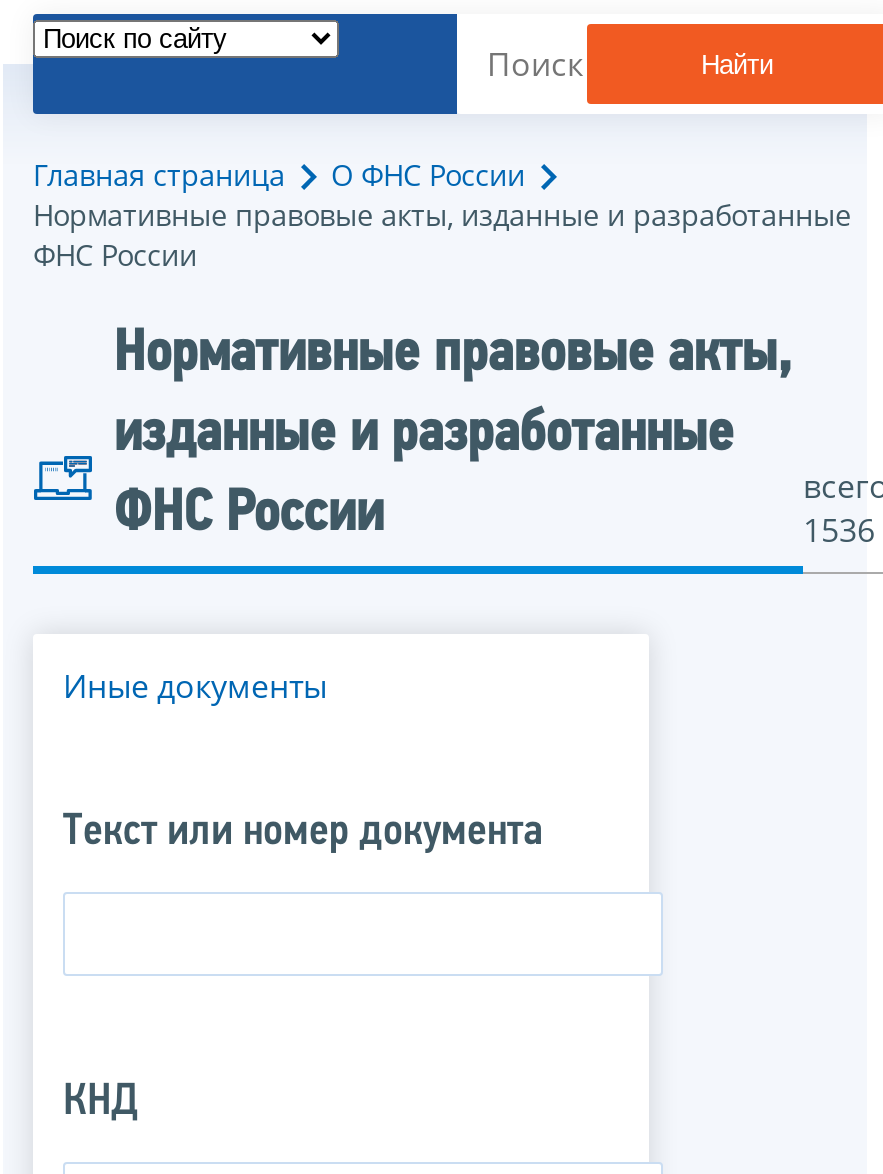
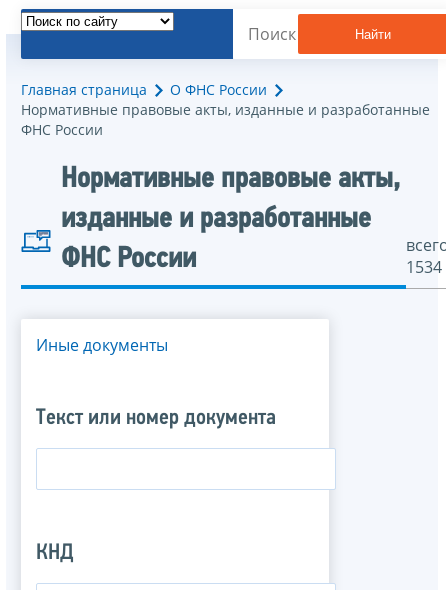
- 1536
+ 1534
